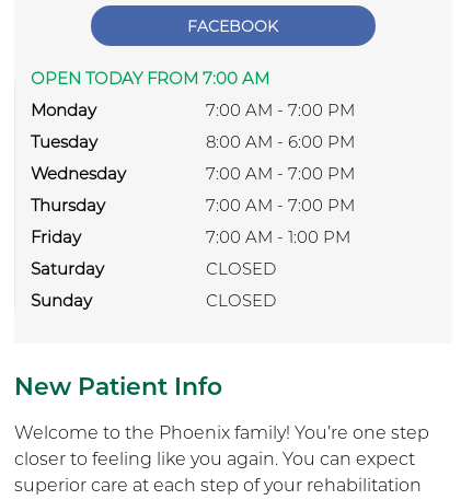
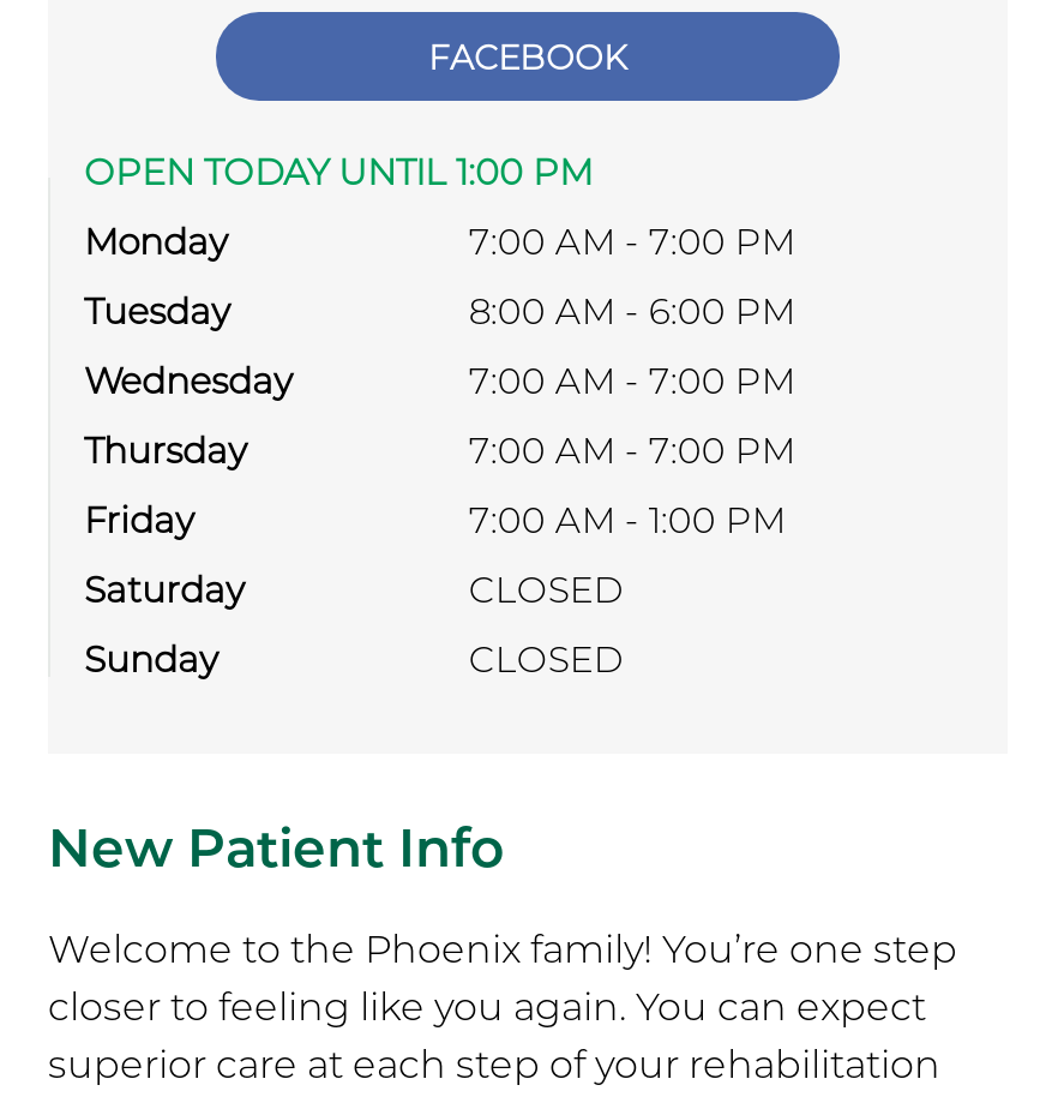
- OPEN TODAY FROM 7:00 AM
+ OPEN TODAY UNTIL 1:00 PM
